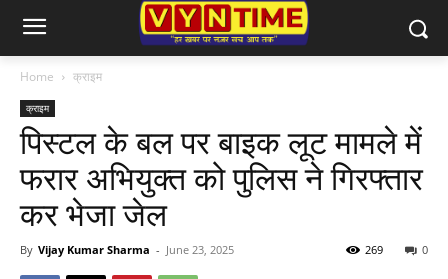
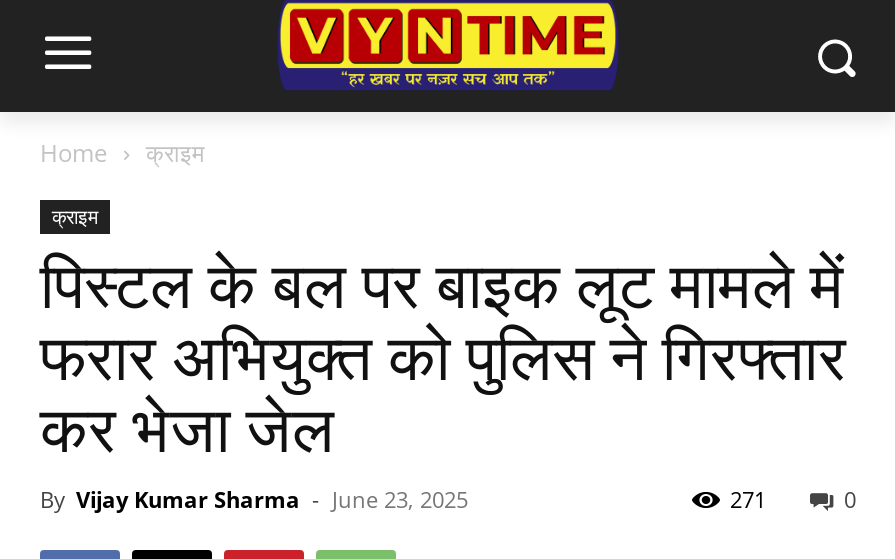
- 269
+ 271
